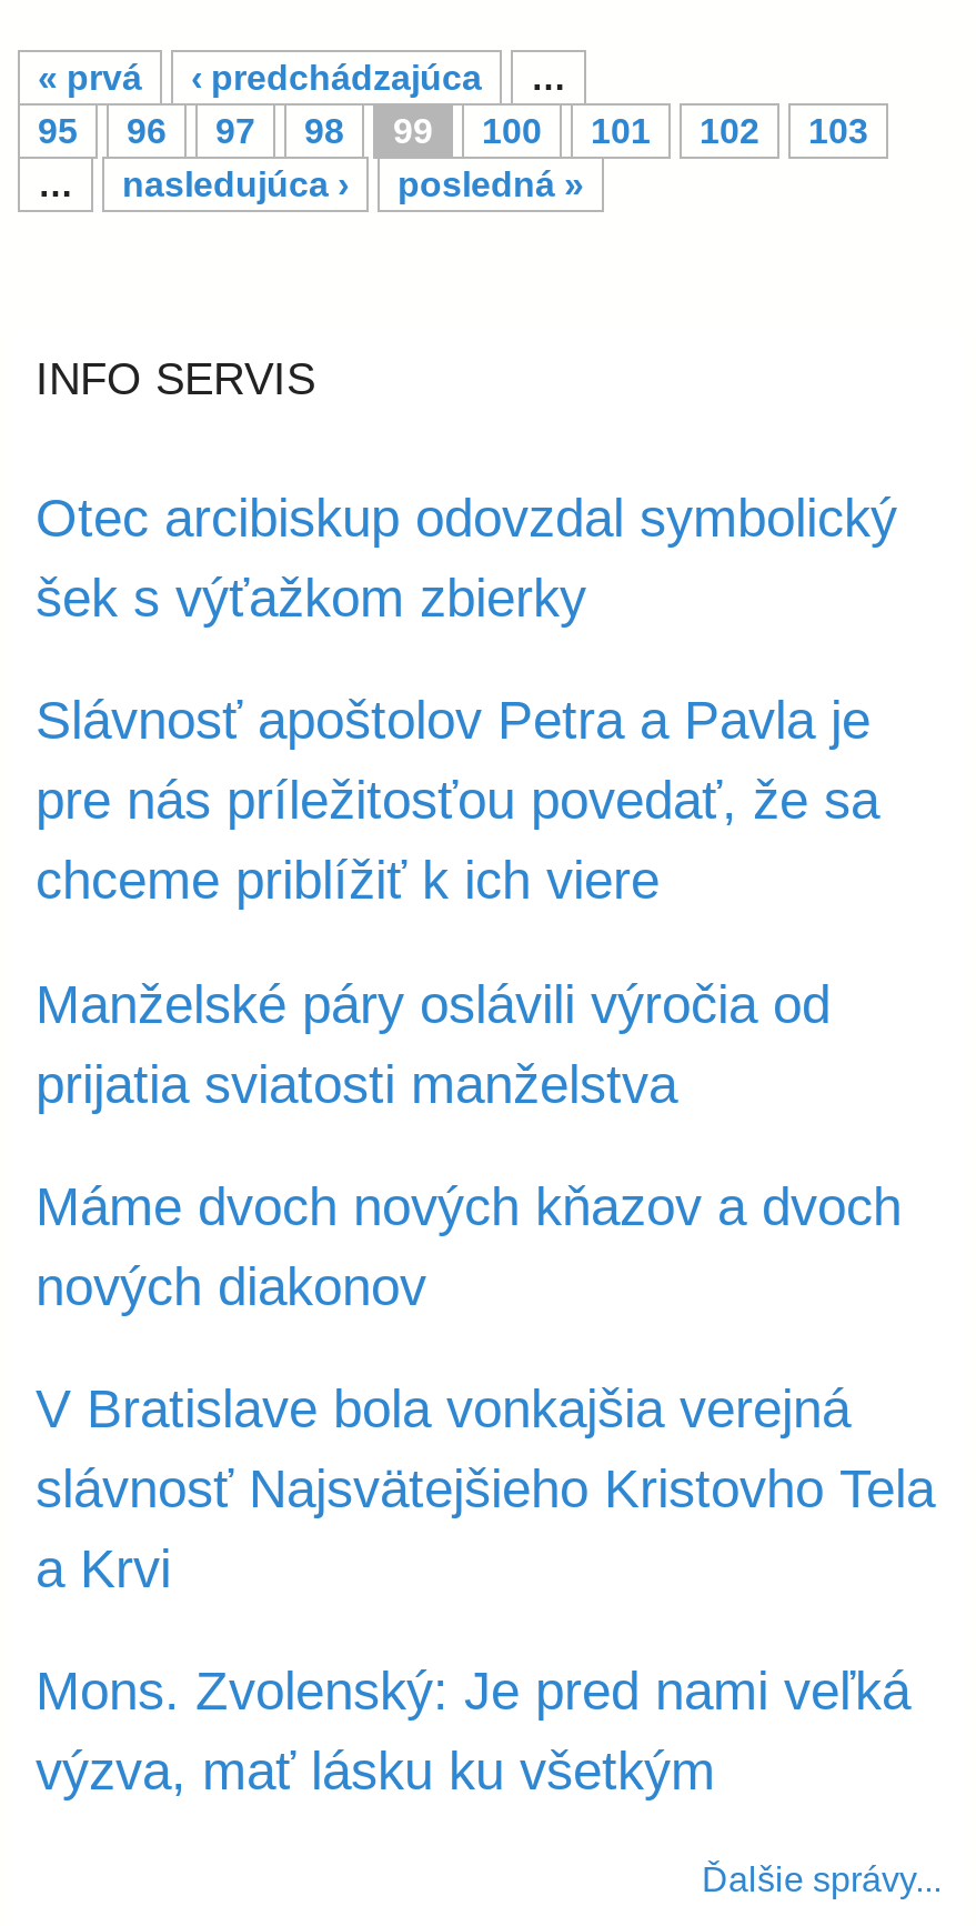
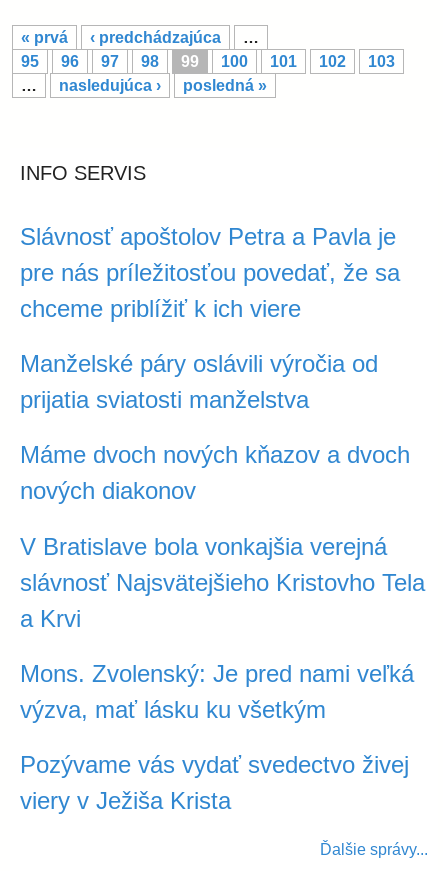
- Otec arcibiskup odovzdal symbolický
- šek s výťažkom zbierky

moved up: Slávnosť apoštolov Petra a Pavla je | pre nás príležitosťou povedať, že sa | chceme priblížiť k ich viere | ... | Mons. Zvolenský: Je pred nami veľká | výzva, mať lásku ku všetkým

+ Pozývame vás vydať svedectvo živej
+ viery v Ježiša Krista
